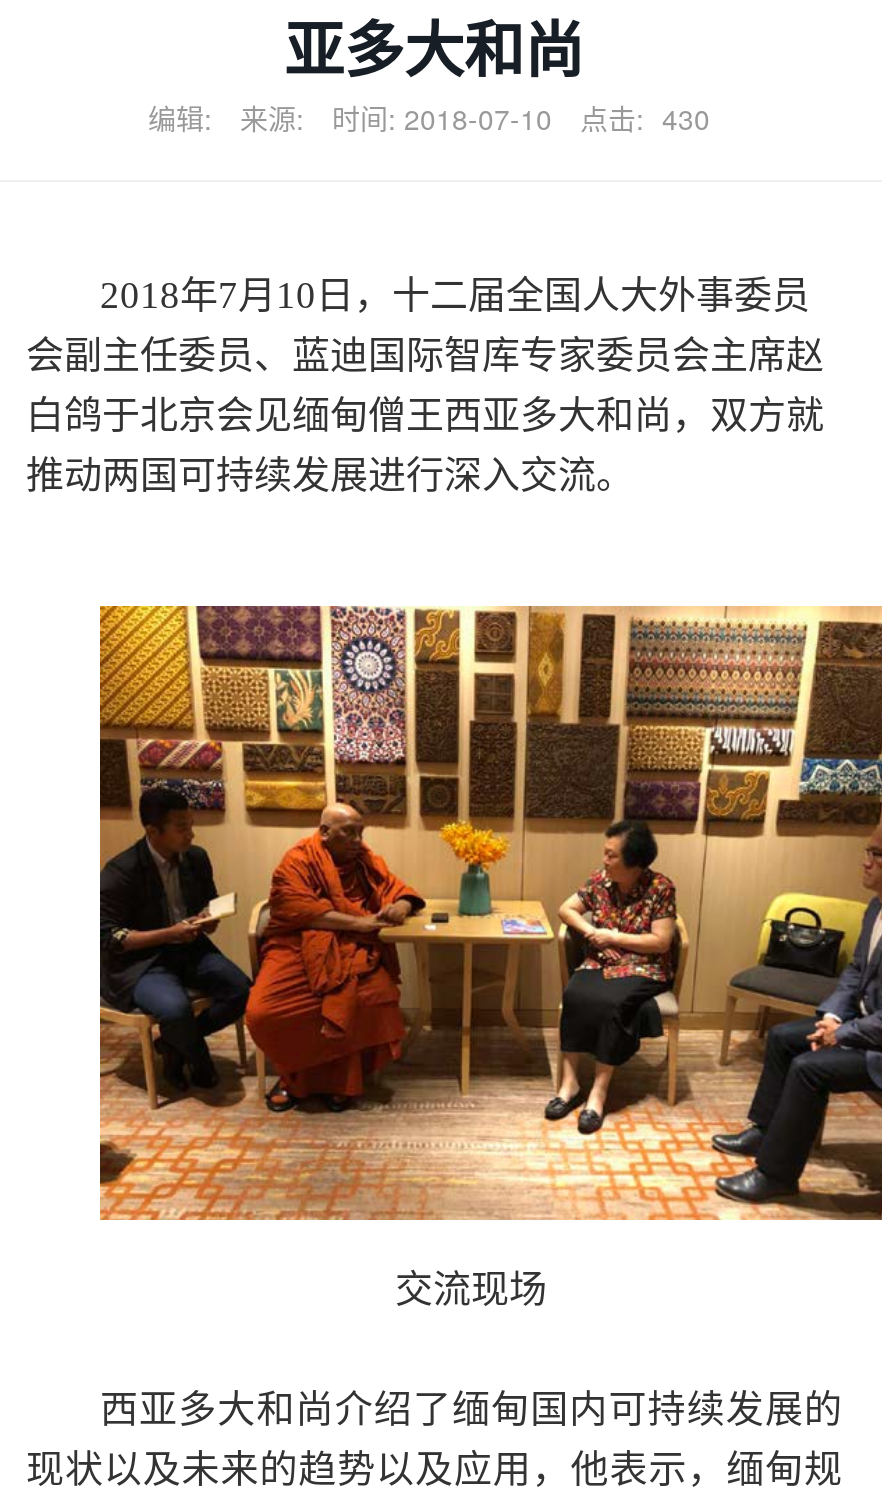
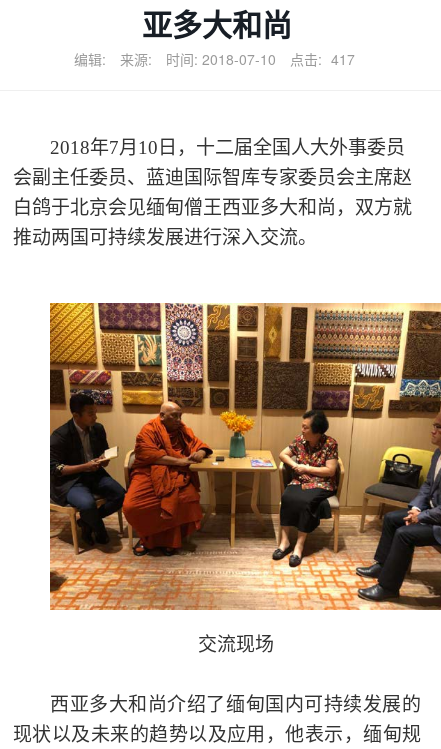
- 编辑: 来源: 时间: 2018-07-10 点击: 430
+ 编辑: 来源: 时间: 2018-07-10 点击: 417
